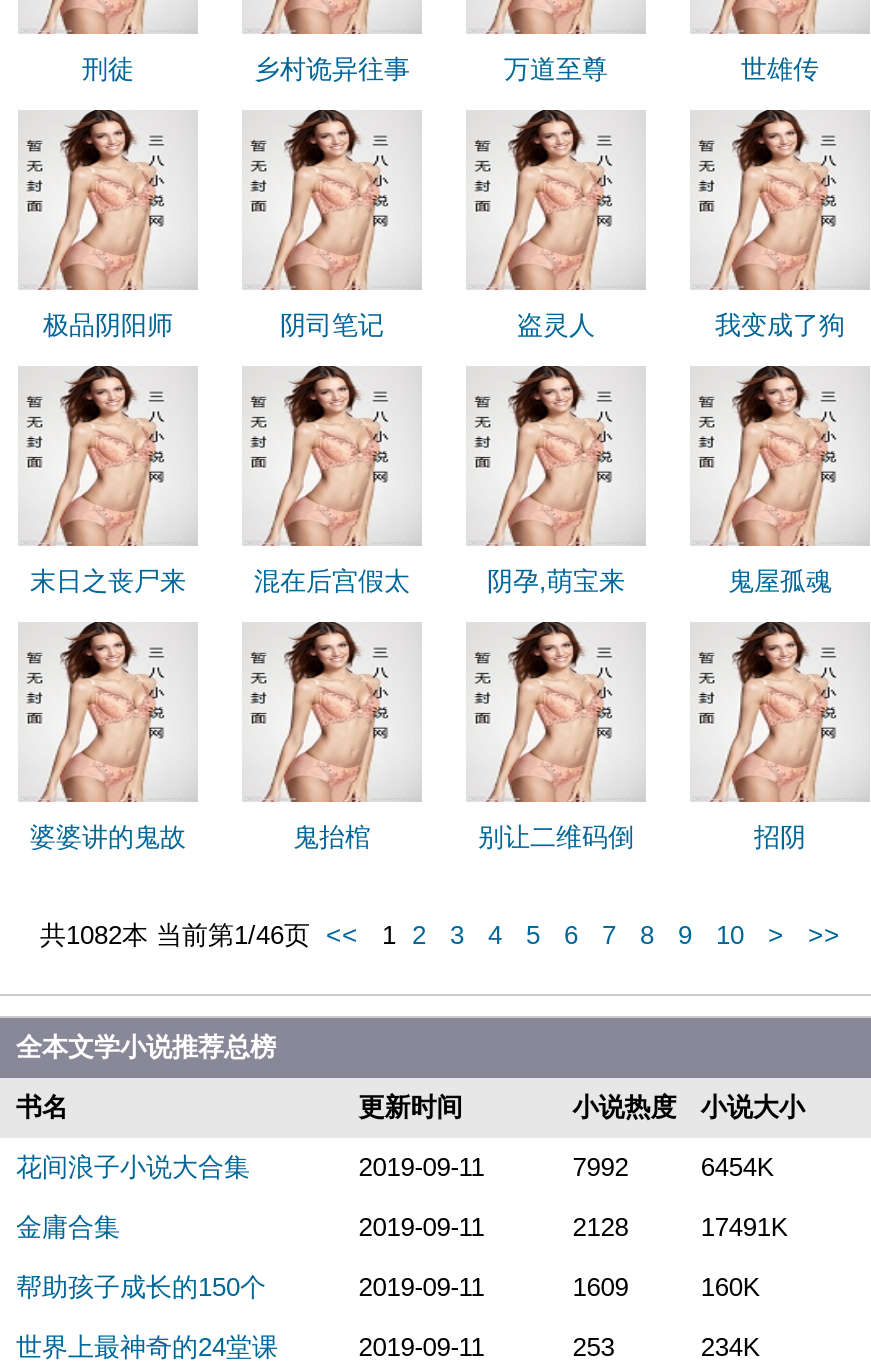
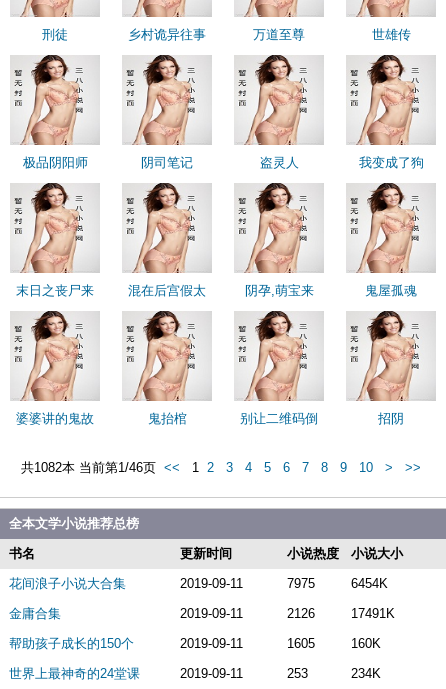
- 7992
+ 7975

- 2128
+ 2126

- 1609
+ 1605
